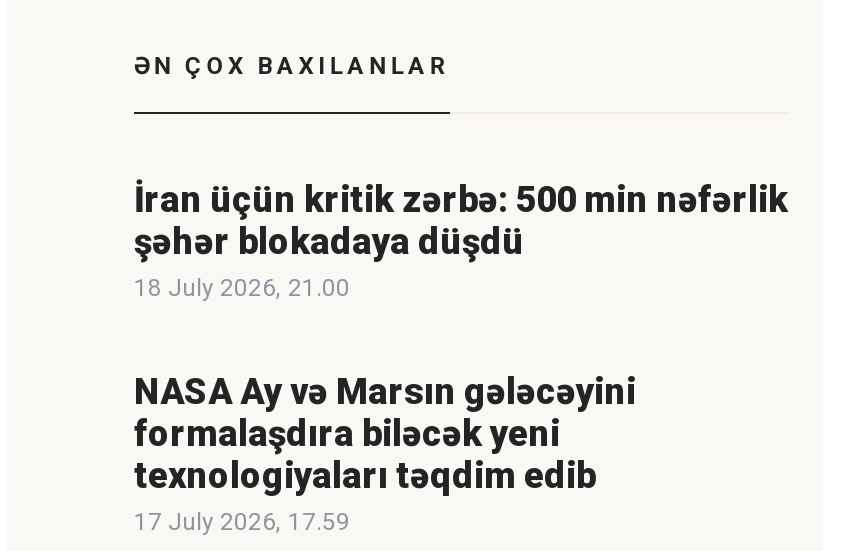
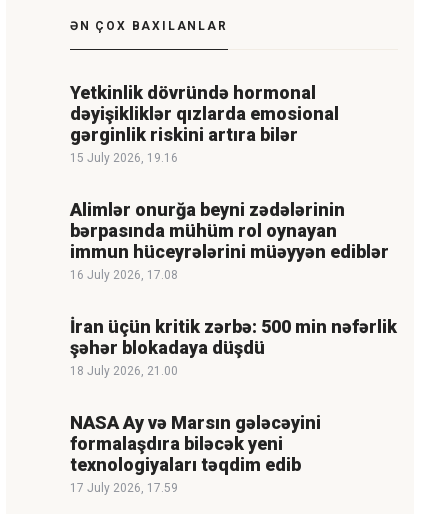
+ Yetkinlik dövründə hormonal
+ dəyişikliklər qızlarda emosional
+ gərginlik riskini artıra bilər
+ 15 July 2026, 19.16
+ Alimlər onurğa beyni zədələrinin
+ bərpasında mühüm rol oynayan
+ immun hüceyrələrini müəyyən ediblər
+ 16 July 2026, 17.08
